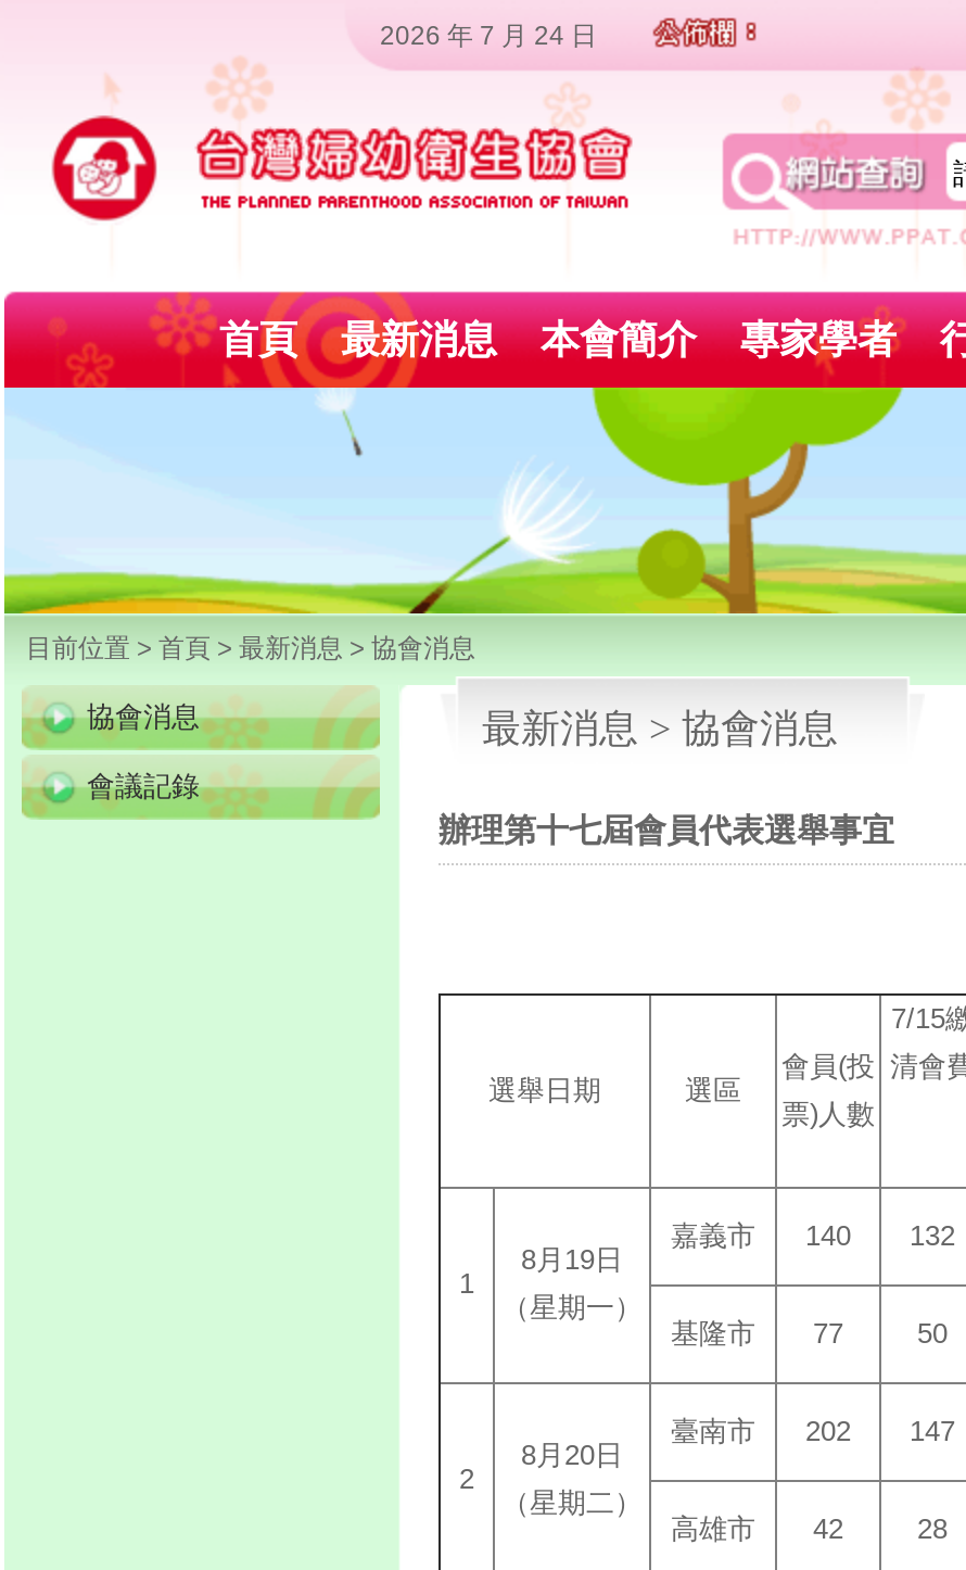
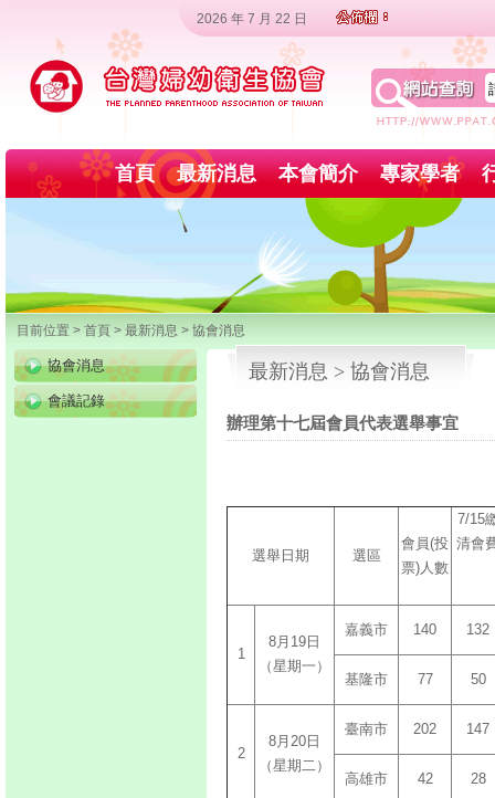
- 2026 年 7 月 24 日
+ 2026 年 7 月 22 日
